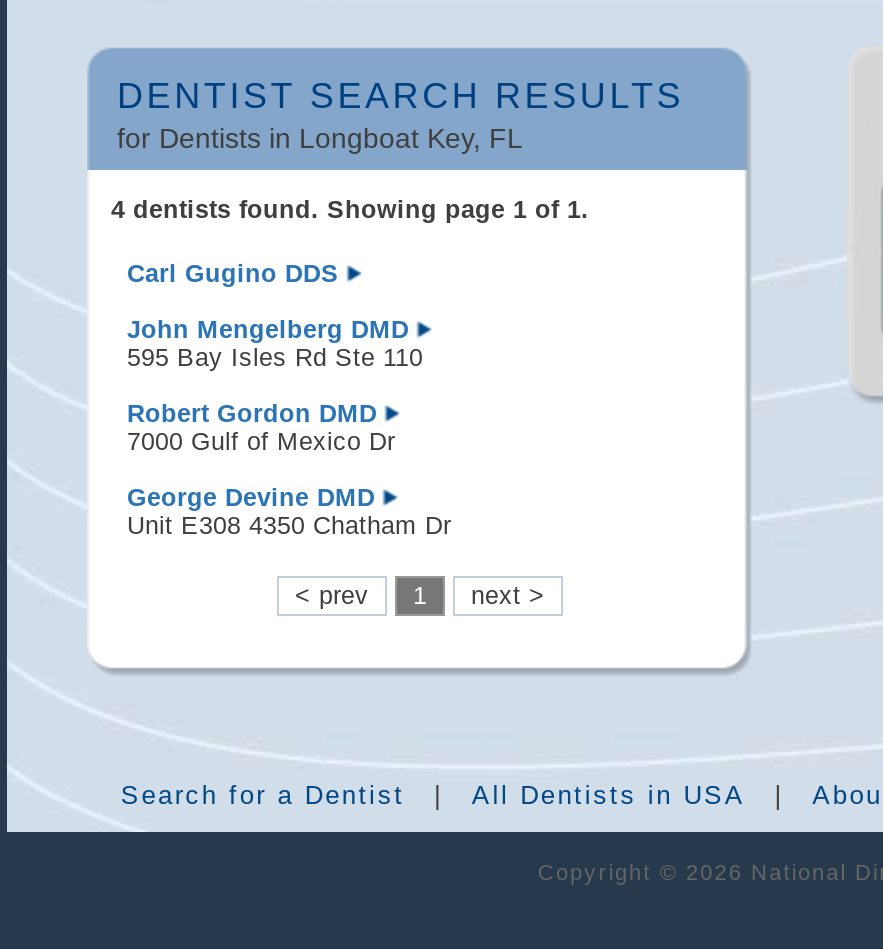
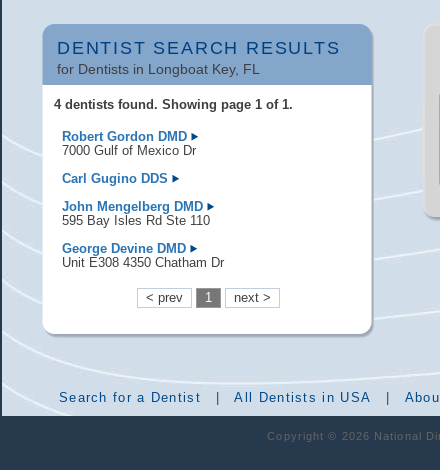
moved down: Carl Gugino DDS | John Mengelberg DMD | 595 Bay Isles Rd Ste 110

moved up: Robert Gordon DMD | 7000 Gulf of Mexico Dr
